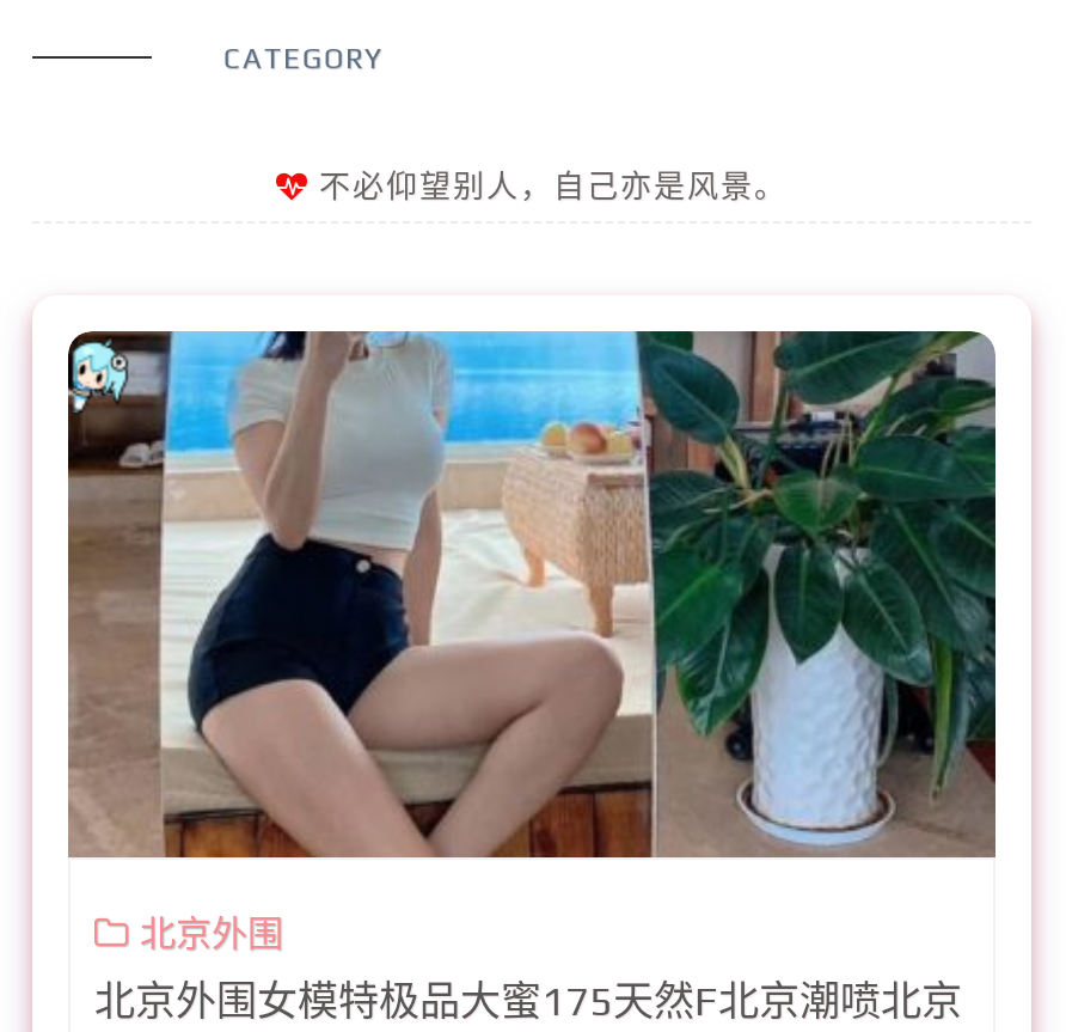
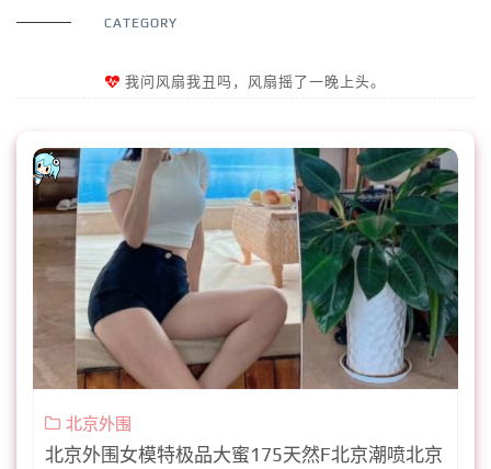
- 不必仰望别人，自己亦是风景。
+ 我问风扇我丑吗，风扇摇了一晚上头。
